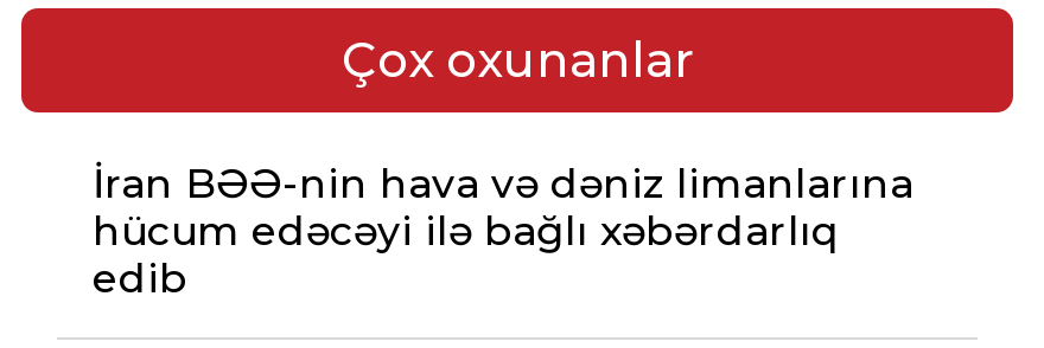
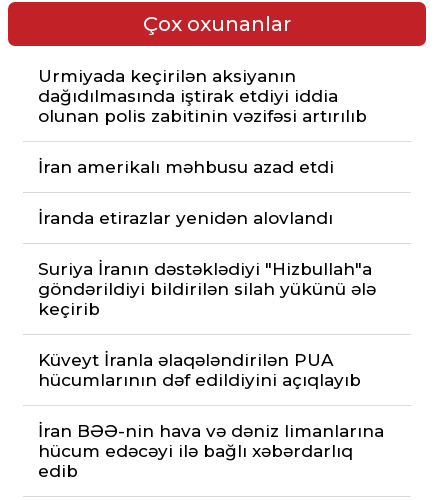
+ Urmiyada keçirilən aksiyanın
+ dağıdılmasında iştirak etdiyi iddia
+ olunan polis zabitinin vəzifəsi artırılıb
+ İran amerikalı məhbusu azad etdi
+ İranda etirazlar yenidən alovlandı
+ Suriya İranın dəstəklədiyi "Hizbullah"a
+ göndərildiyi bildirilən silah yükünü ələ
+ keçirib
+ Küveyt İranla əlaqələndirilən PUA
+ hücumlarının dəf edildiyini açıqlayıb
